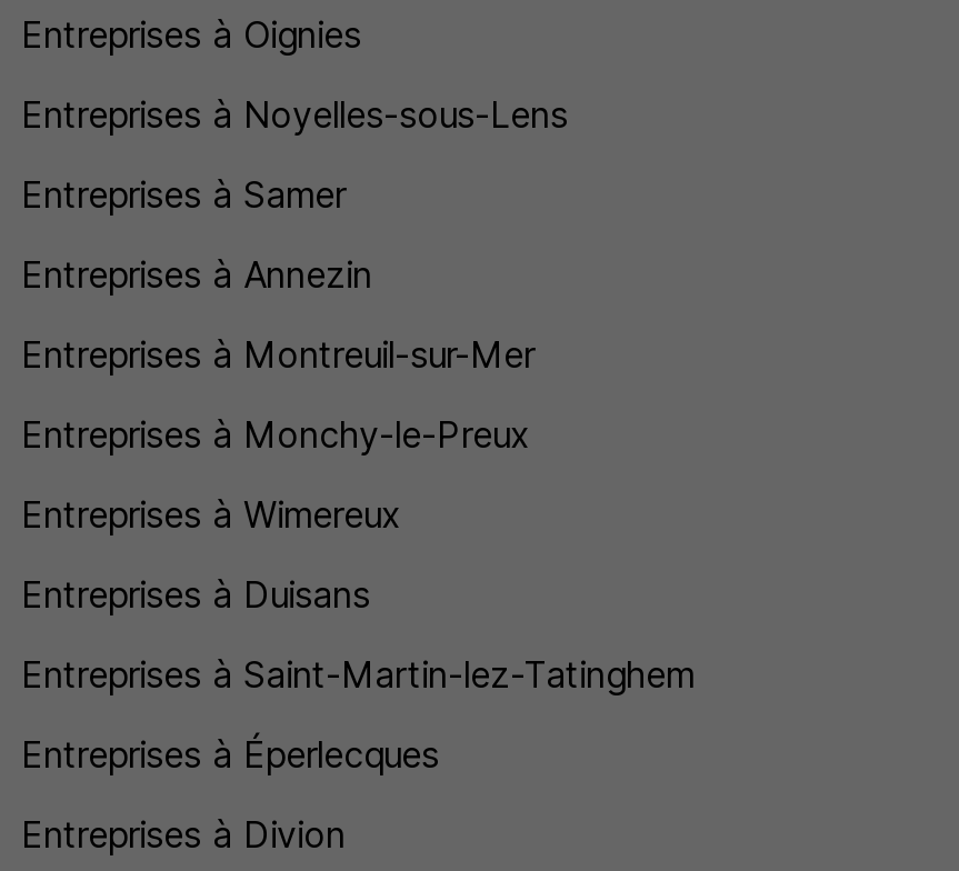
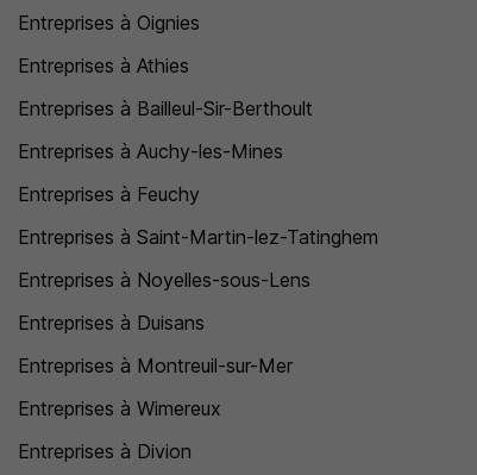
moved down: Entreprises à Noyelles-sous-Lens | Entreprises à Duisans | Entreprises à Montreuil-sur-Mer | Entreprises à Wimereux

- Entreprises à Samer
- Entreprises à Annezin
- Entreprises à Monchy-le-Preux
+ Entreprises à Athies
+ Entreprises à Bailleul-Sir-Berthoult
+ Entreprises à Auchy-les-Mines
+ Entreprises à Feuchy

moved up: Entreprises à Saint-Martin-lez-Tatinghem

- Entreprises à Éperlecques
